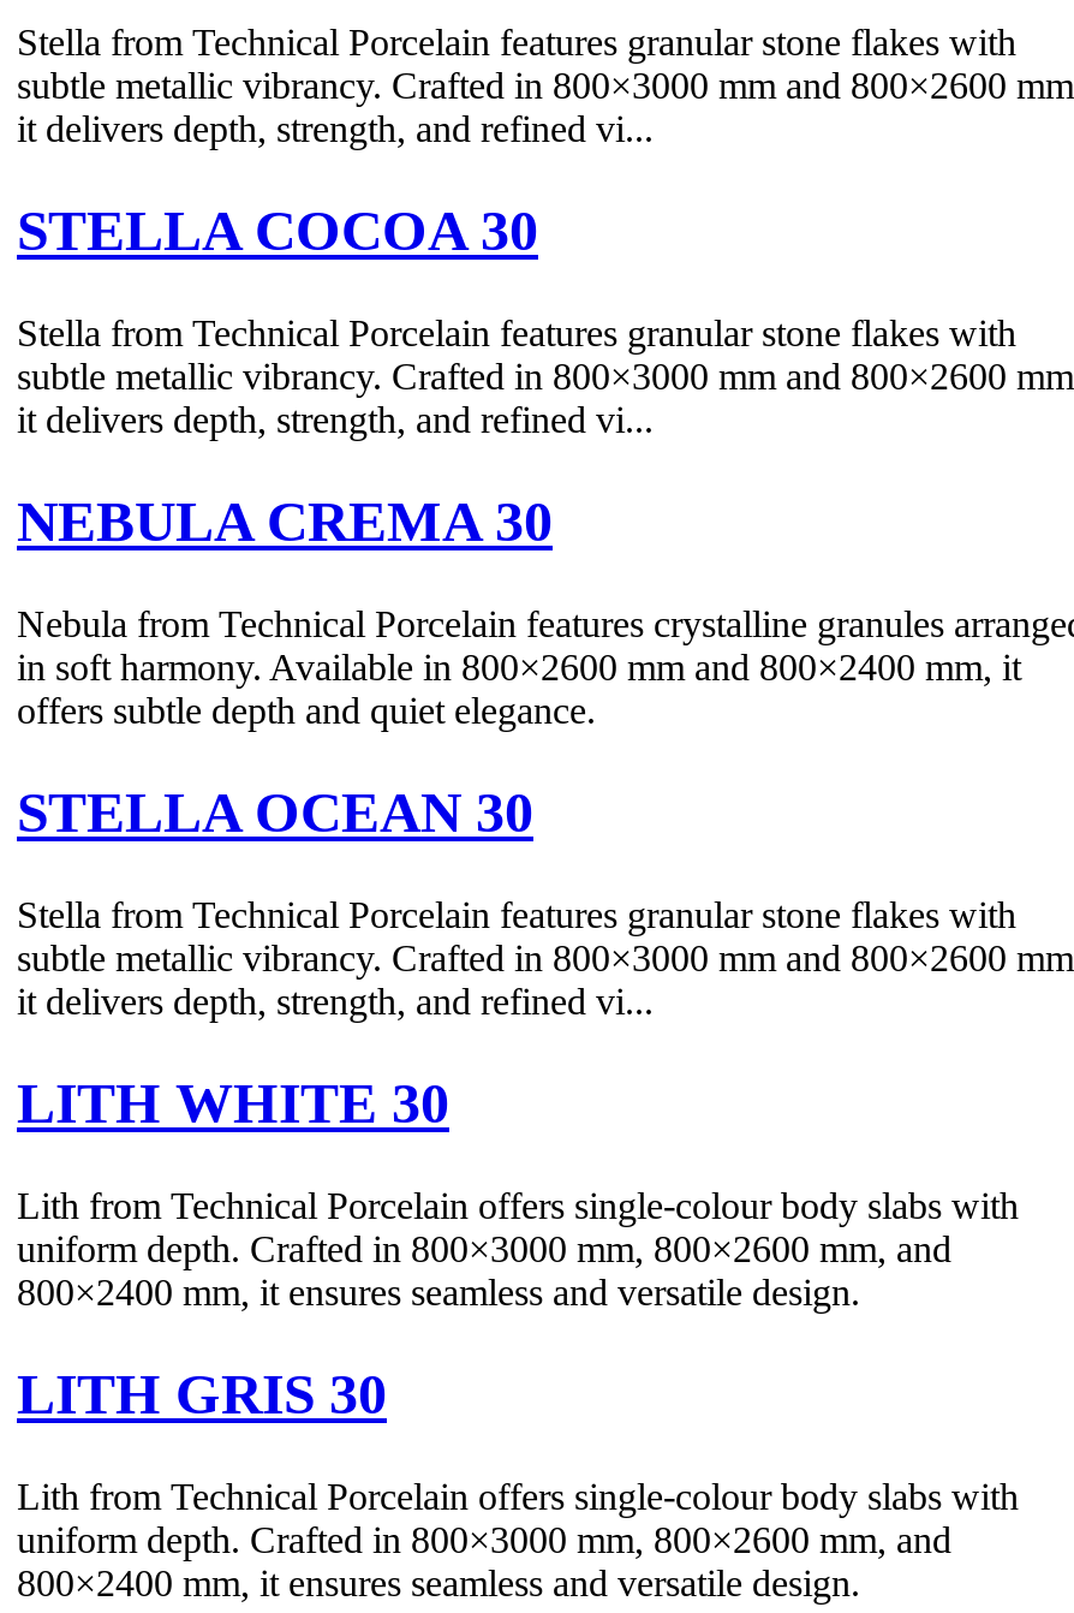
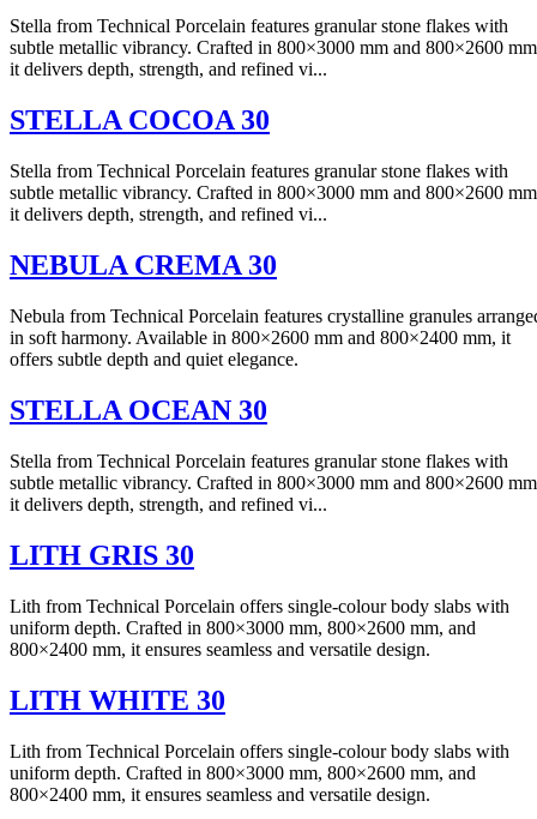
- LITH WHITE 30
+ LITH GRIS 30

- LITH GRIS 30
+ LITH WHITE 30
